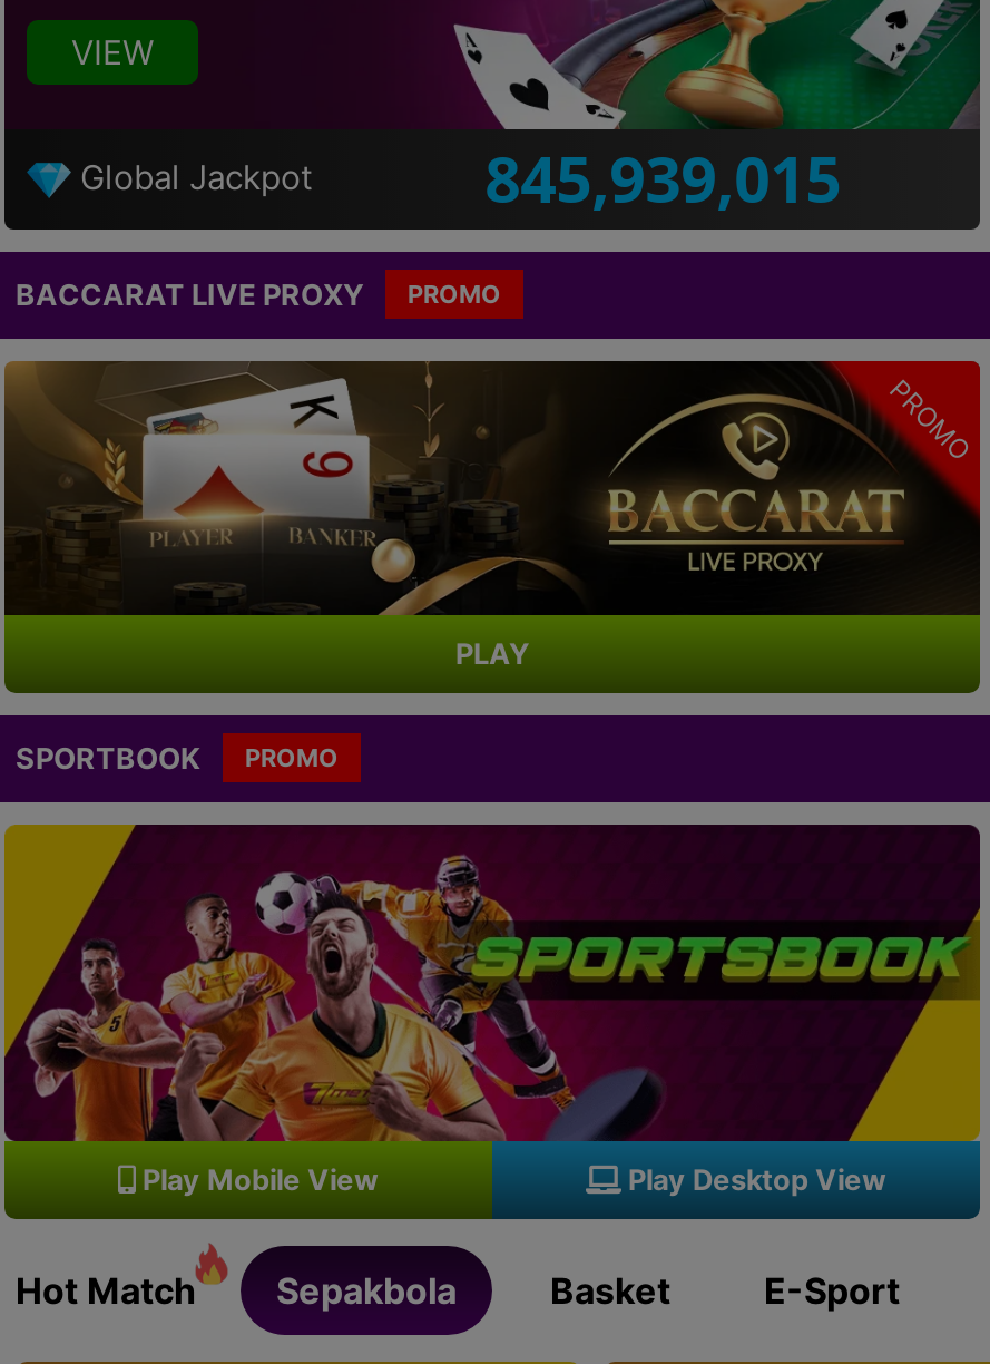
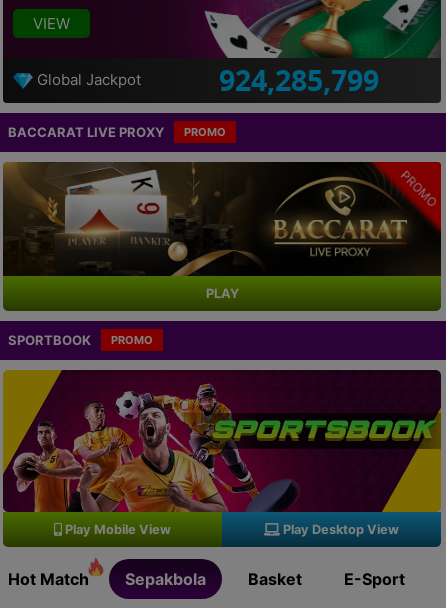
- 845,939,015
+ 924,285,799
